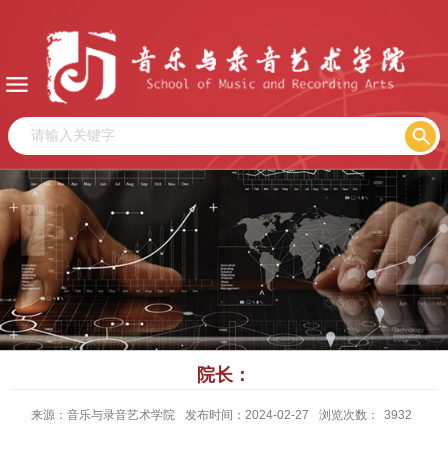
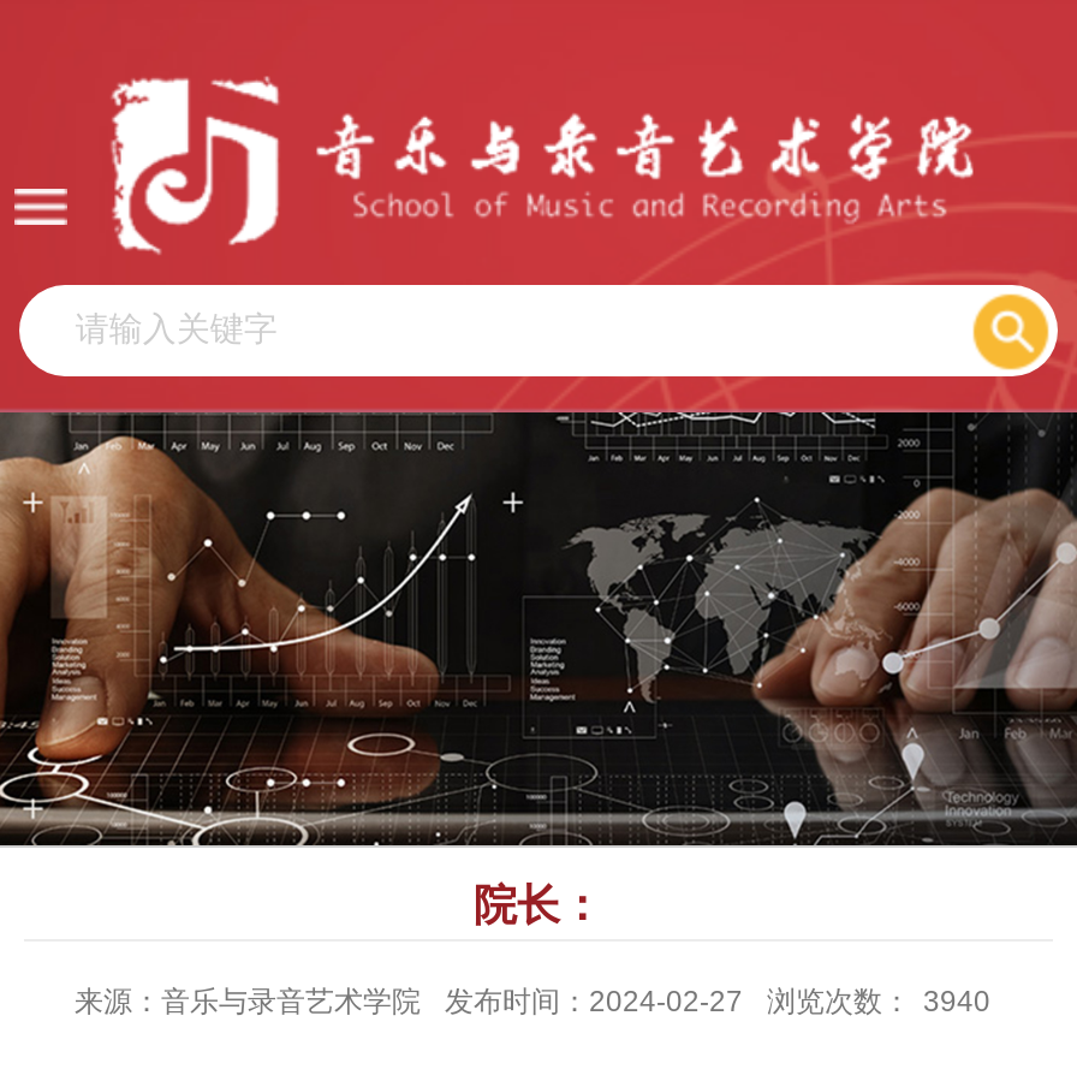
- 来源：音乐与录音艺术学院 发布时间：2024-02-27 浏览次数： 3932
+ 来源：音乐与录音艺术学院 发布时间：2024-02-27 浏览次数： 3940
